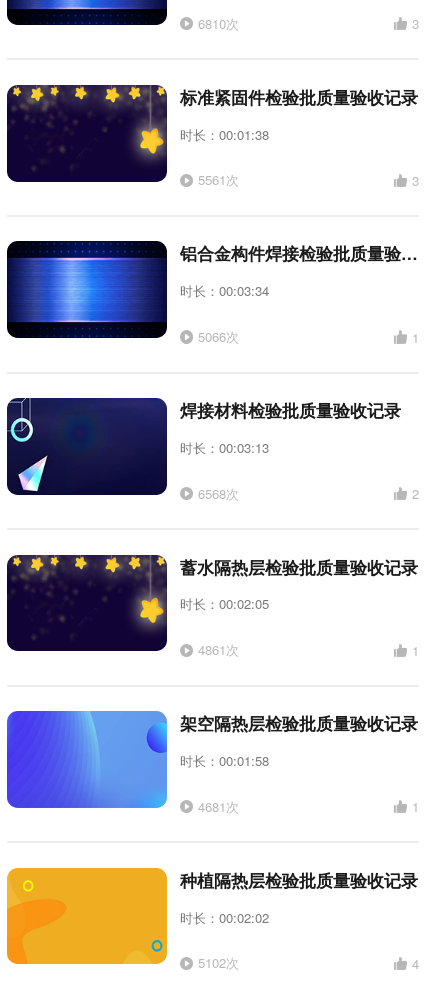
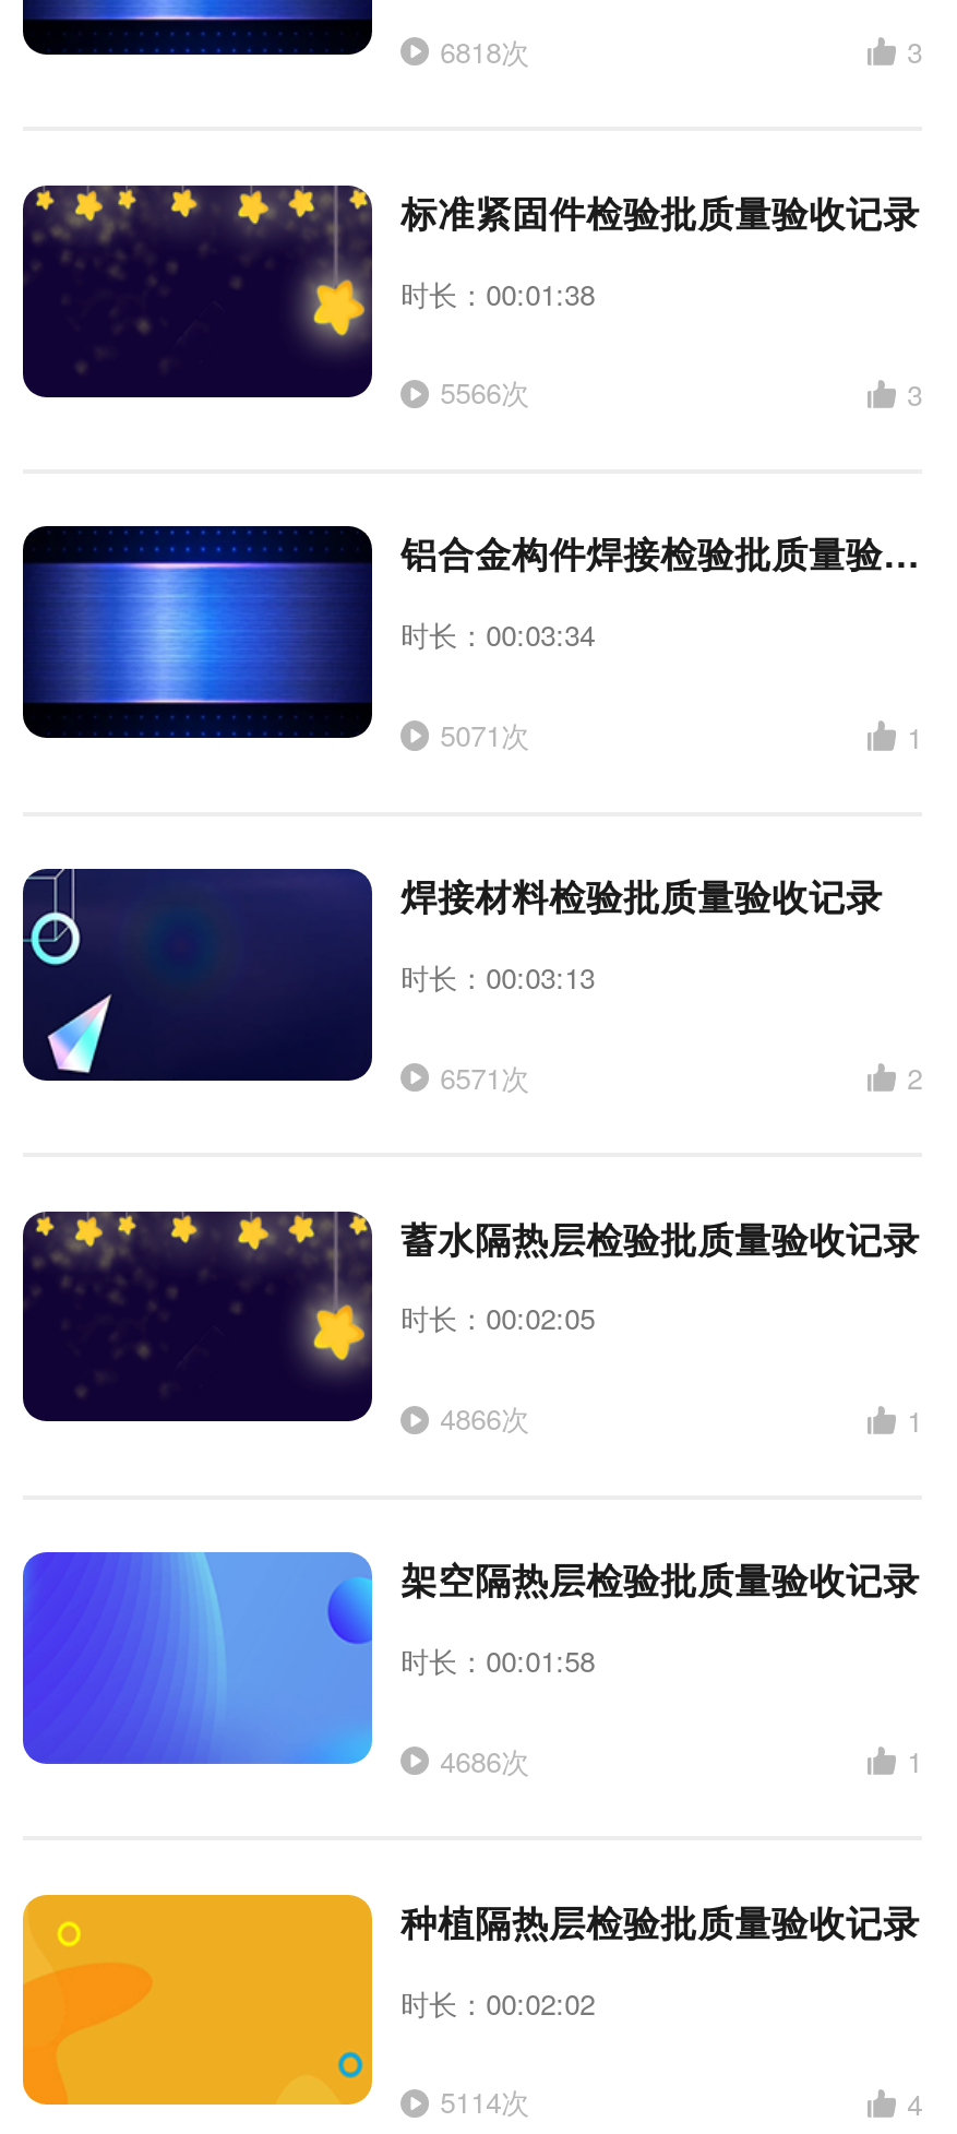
- 6810次
+ 6818次

- 5561次
+ 5566次

- 5066次
+ 5071次

- 6568次
+ 6571次

- 4861次
+ 4866次

- 4681次
+ 4686次

- 5102次
+ 5114次
